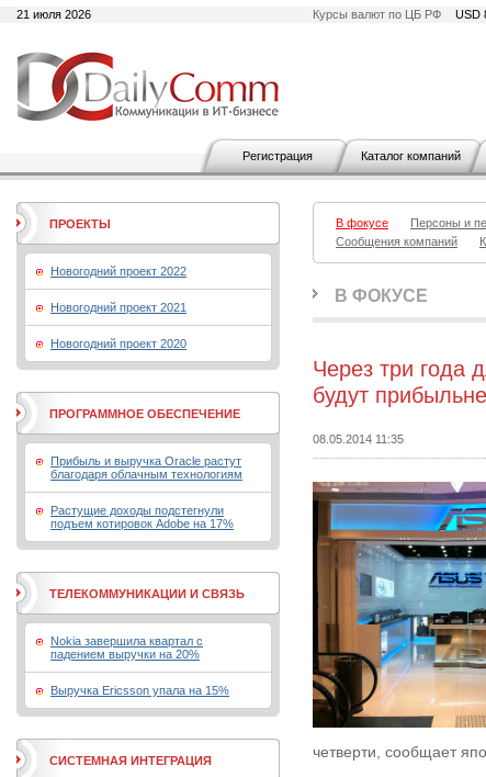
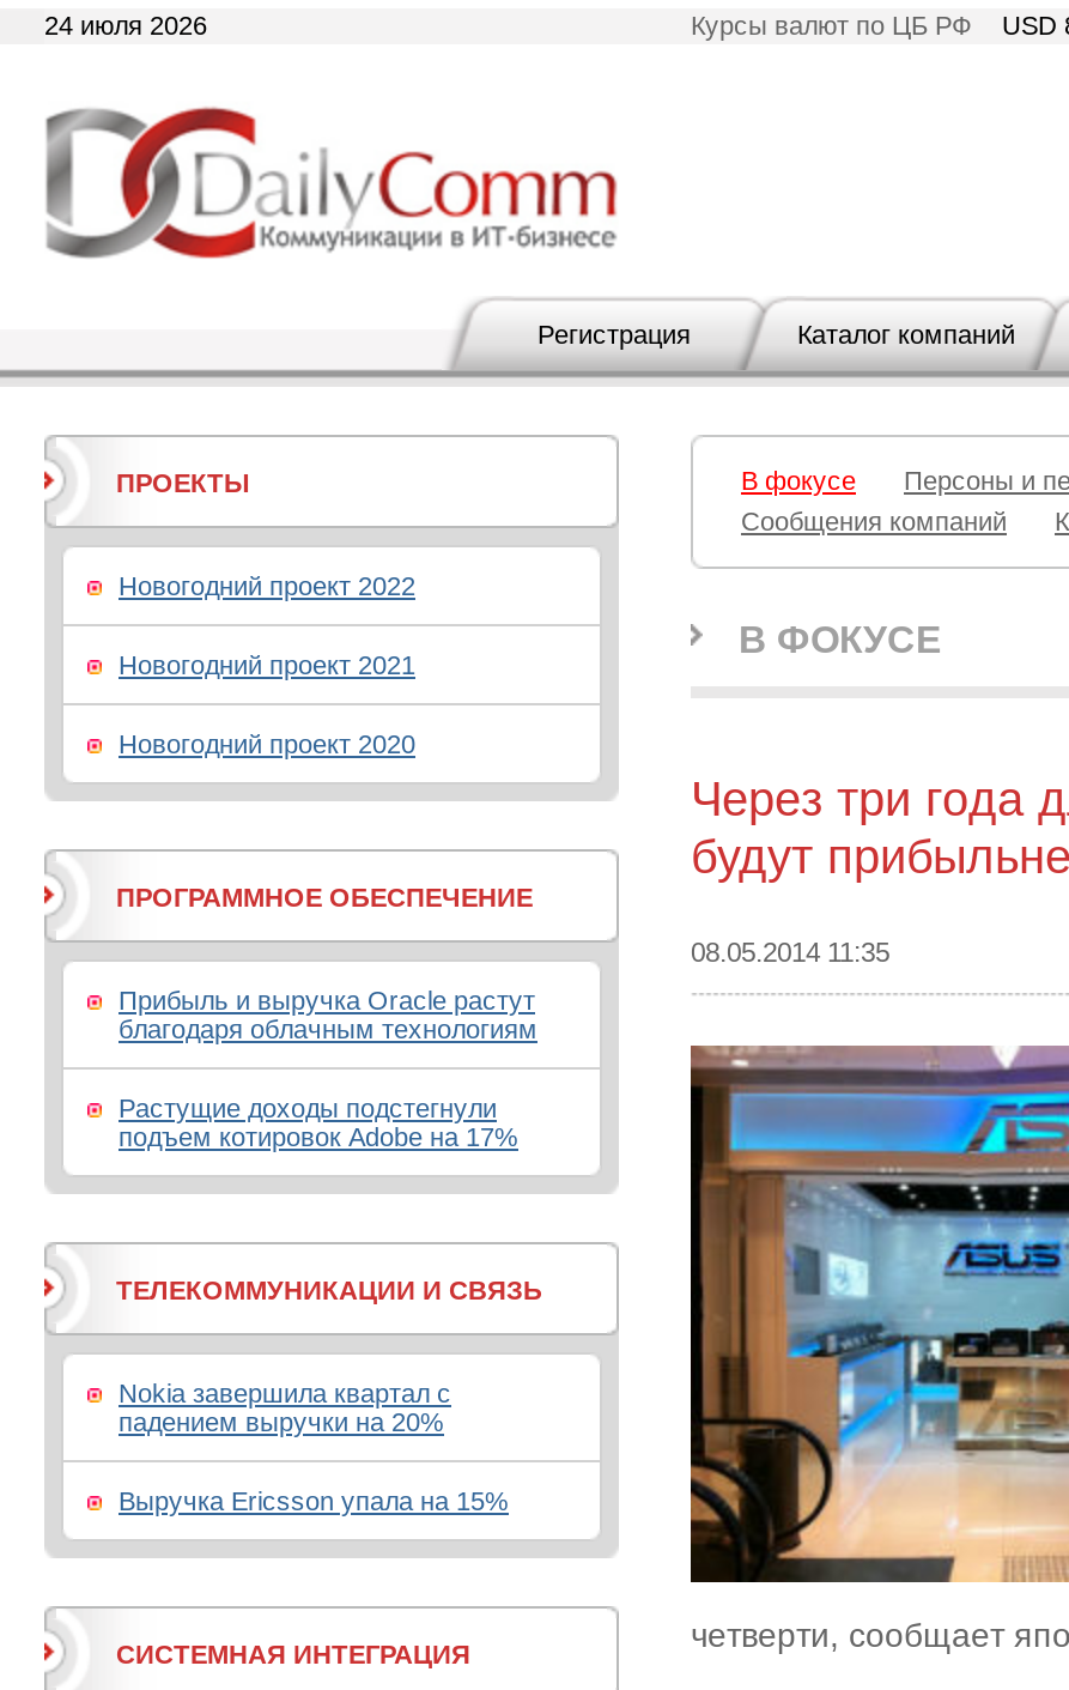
- 21 июля 2026
+ 24 июля 2026
